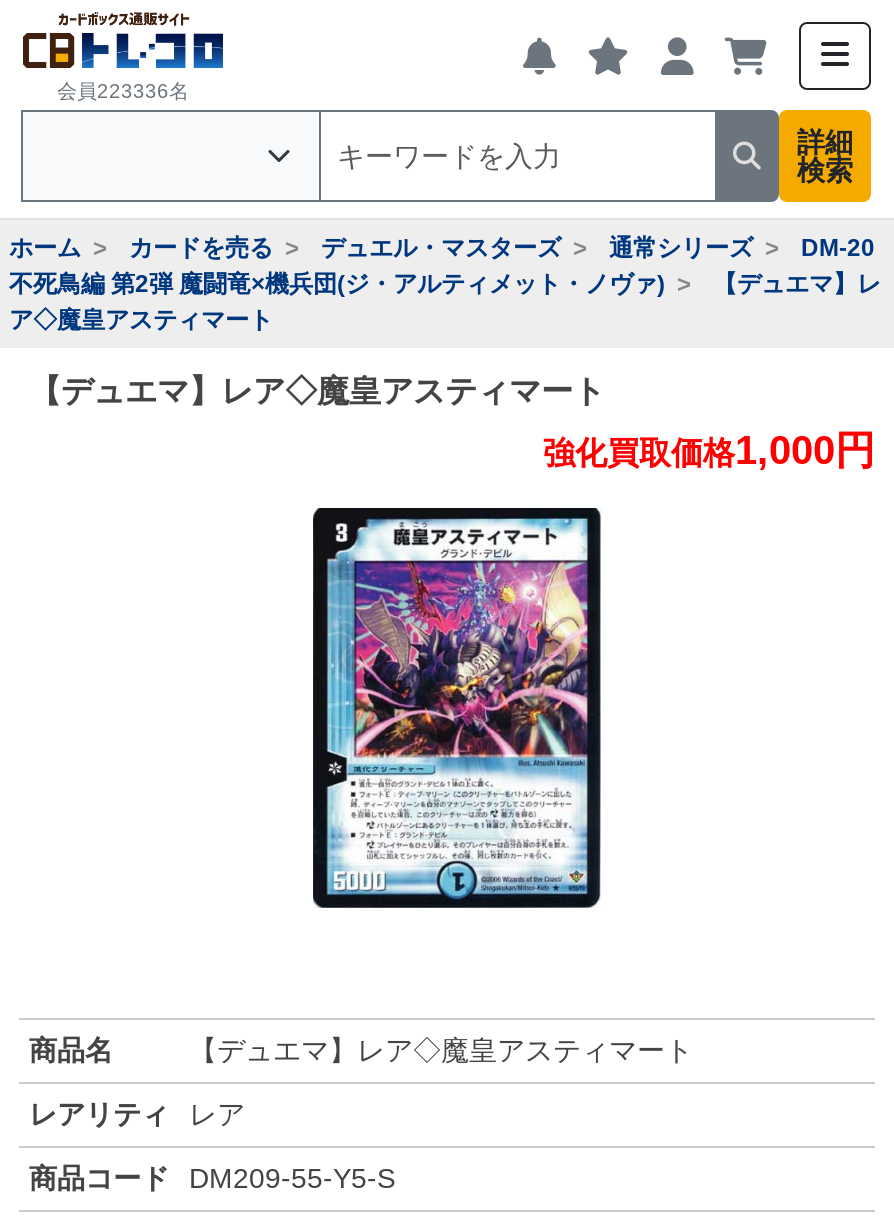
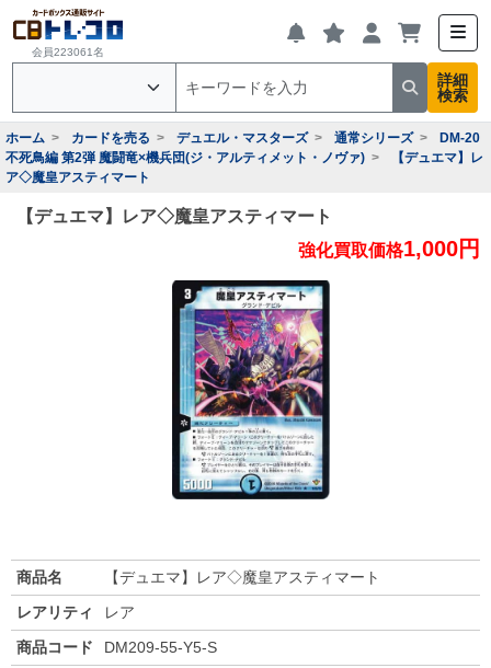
- 会員223336名
+ 会員223061名
